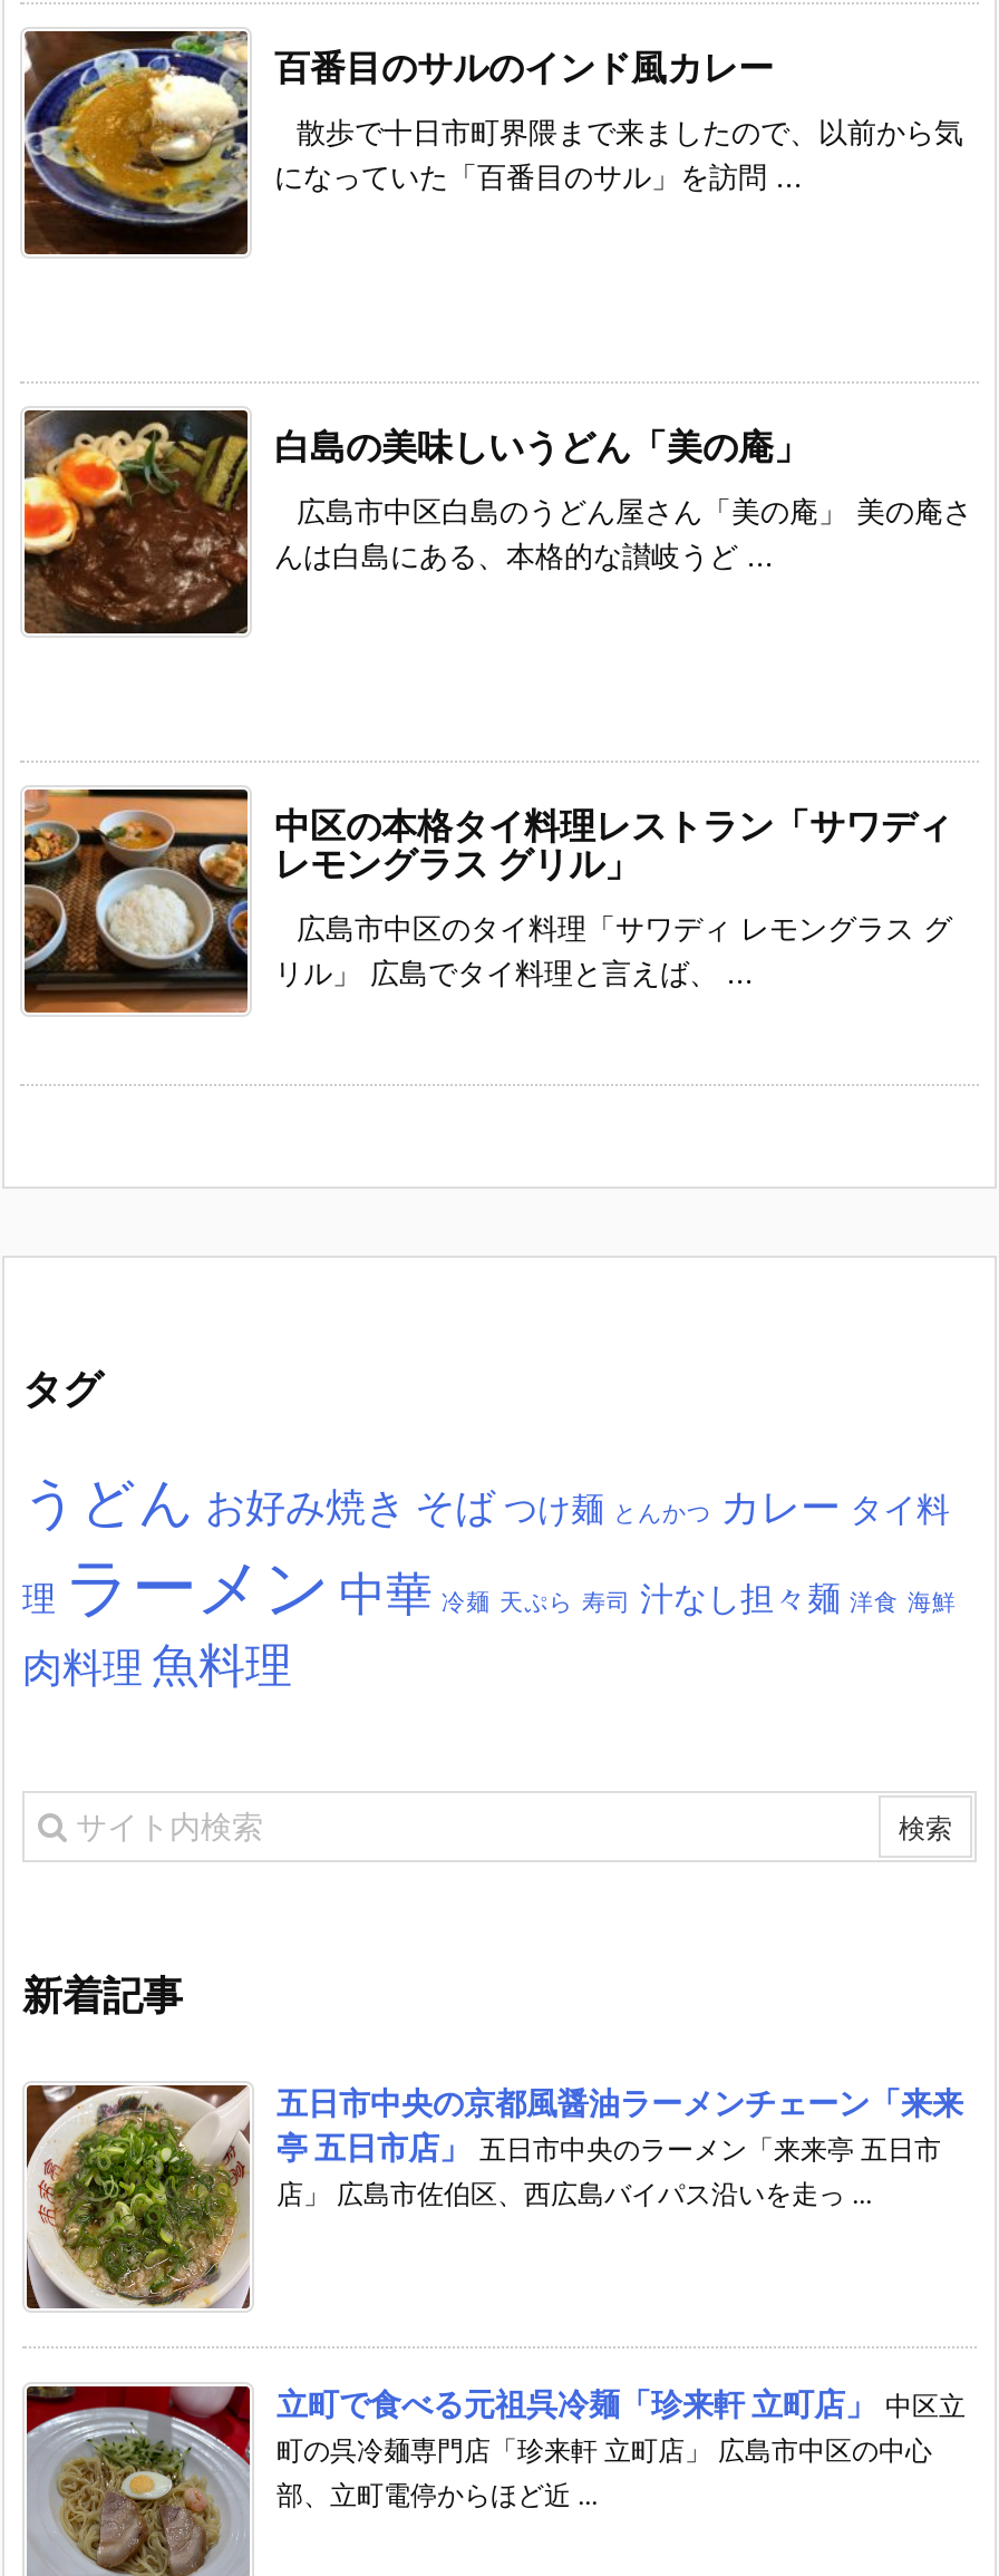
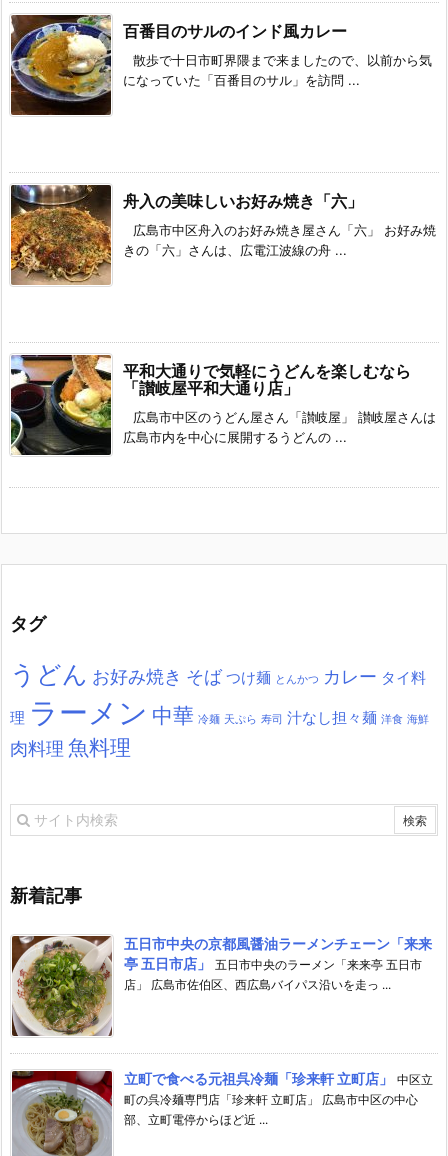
- [image]
- 白島の美味しいうどん「美の庵」
+ [image]
+ 舟入の美味しいお好み焼き「六」

- 広島市中区白島のうどん屋さん「美の庵」 美の庵さ
- んは白島にある、本格的な讃岐うど ...
+ 広島市中区舟入のお好み焼き屋さん「六」 お好み焼
+ きの「六」さんは、広電江波線の舟 ...

- [image]
- 中区の本格タイ料理レストラン「サワディ
- レモングラス グリル」
+ [image]
+ 平和大通りで気軽にうどんを楽しむなら
+ 「讃岐屋平和大通り店」

- 広島市中区のタイ料理「サワディ レモングラス グ
- リル」 広島でタイ料理と言えば、 ...
+ 広島市中区のうどん屋さん「讃岐屋」 讃岐屋さんは
+ 広島市内を中心に展開するうどんの ...
